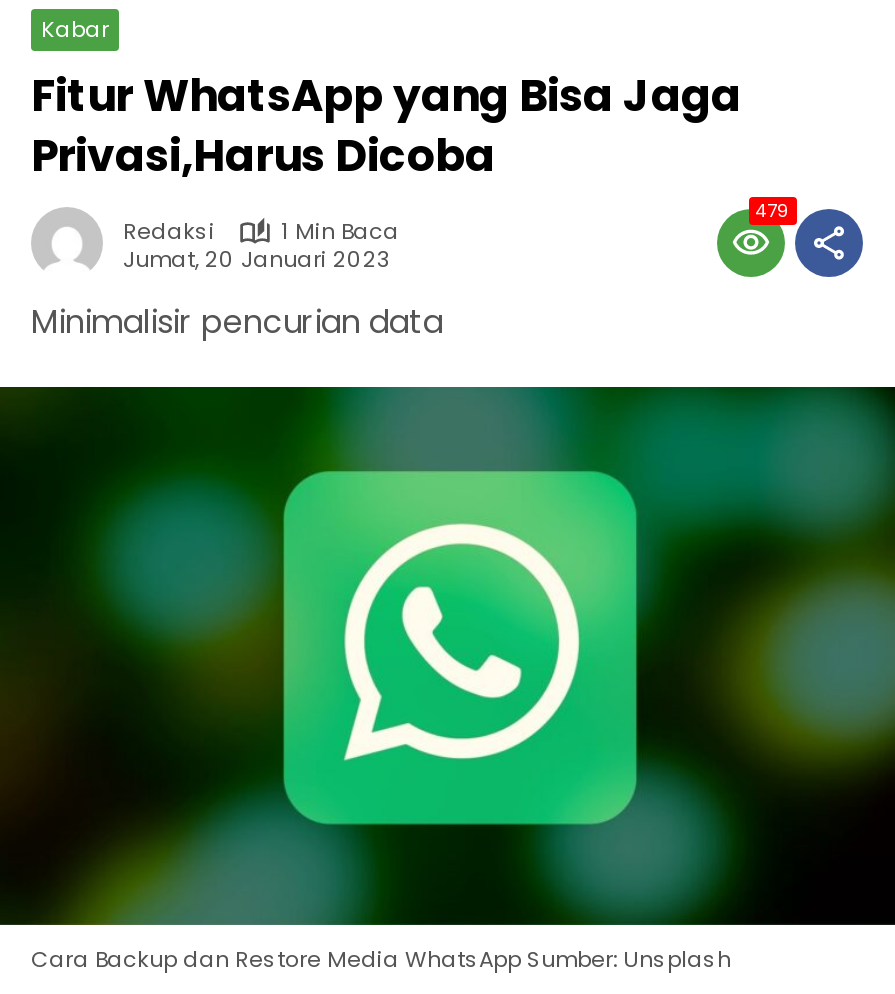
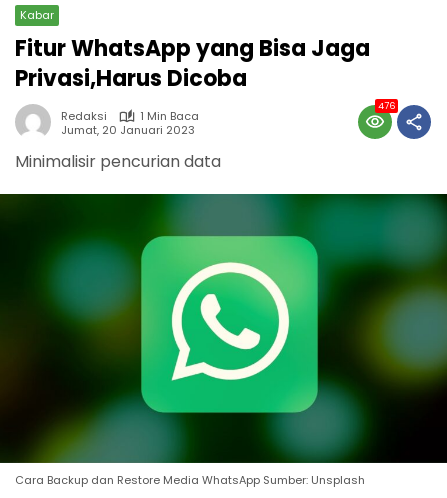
- 479
+ 476
